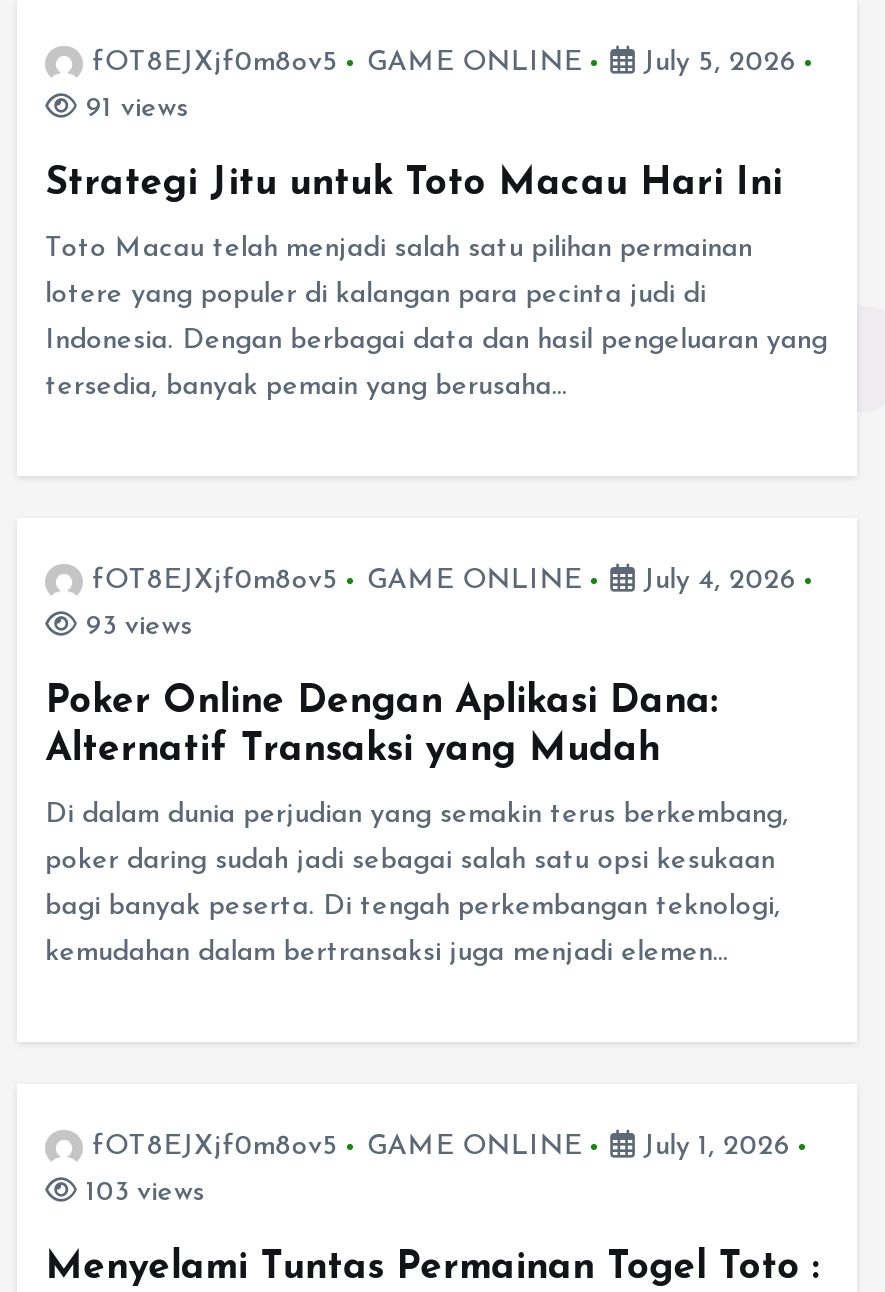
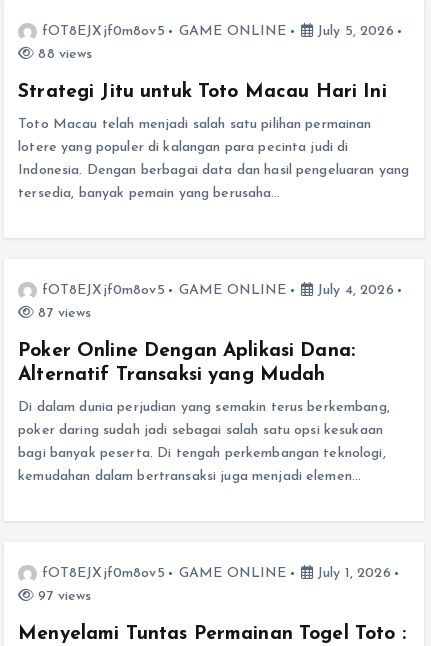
- 91 views
+ 88 views

- 93 views
+ 87 views

- 103 views
+ 97 views
